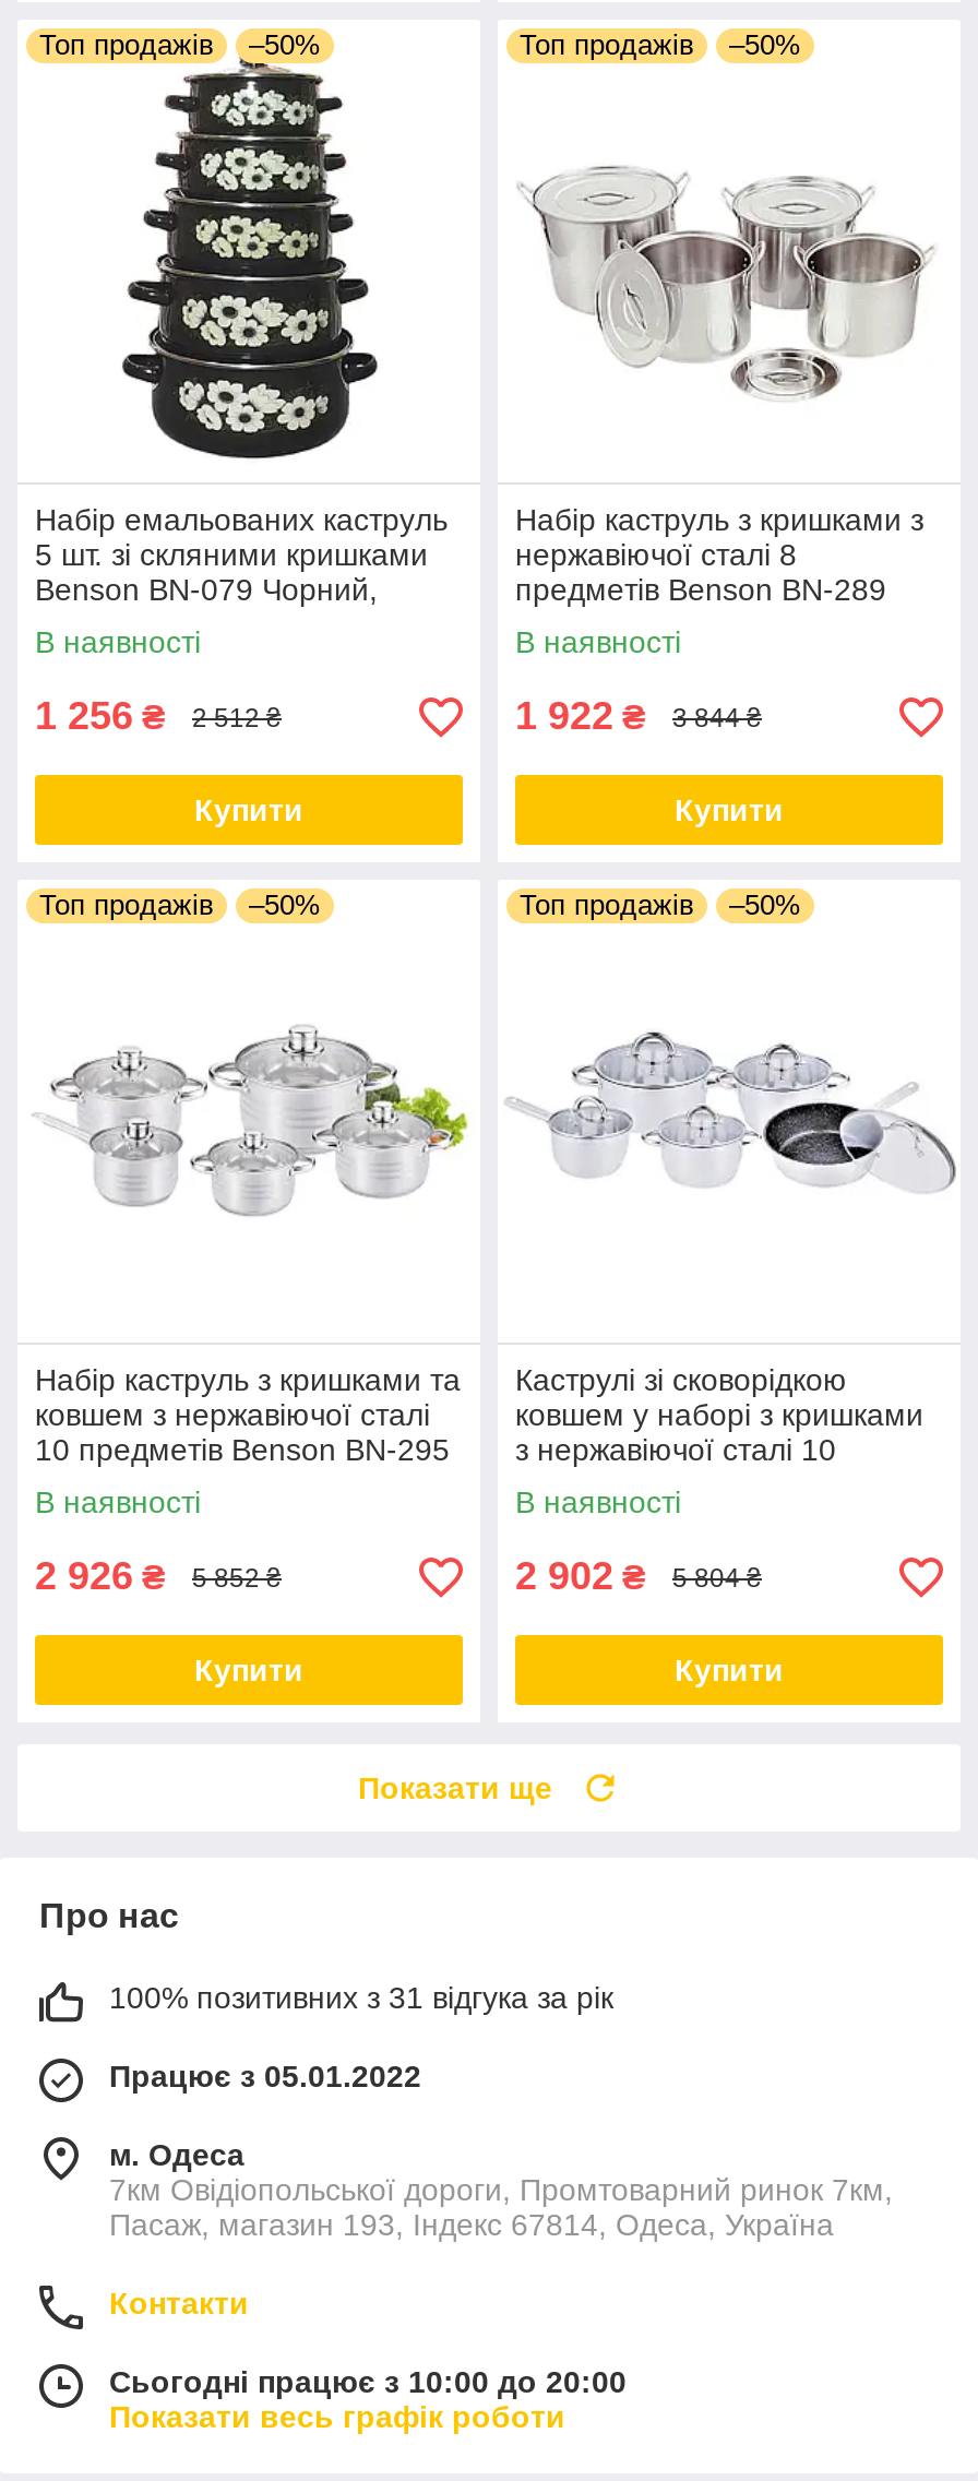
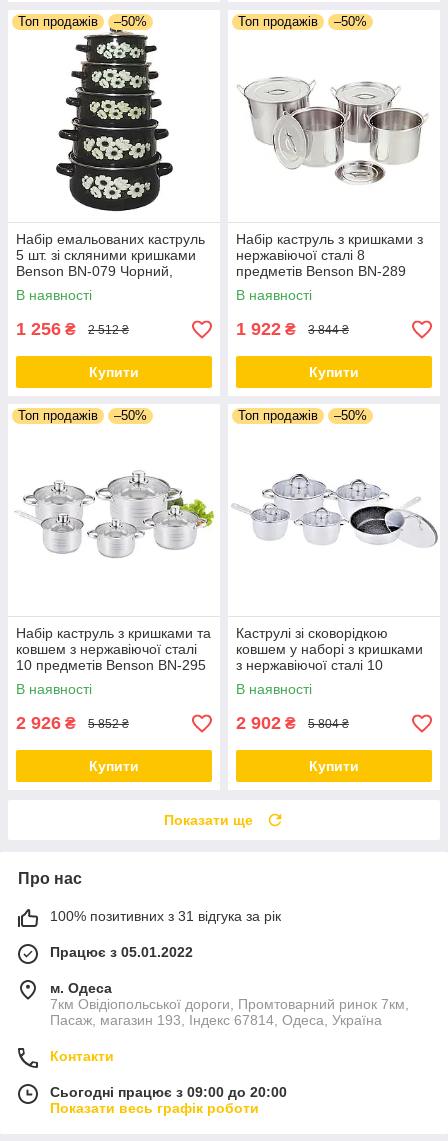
- Сьогодні працює з 10:00 до 20:00
+ Сьогодні працює з 09:00 до 20:00
